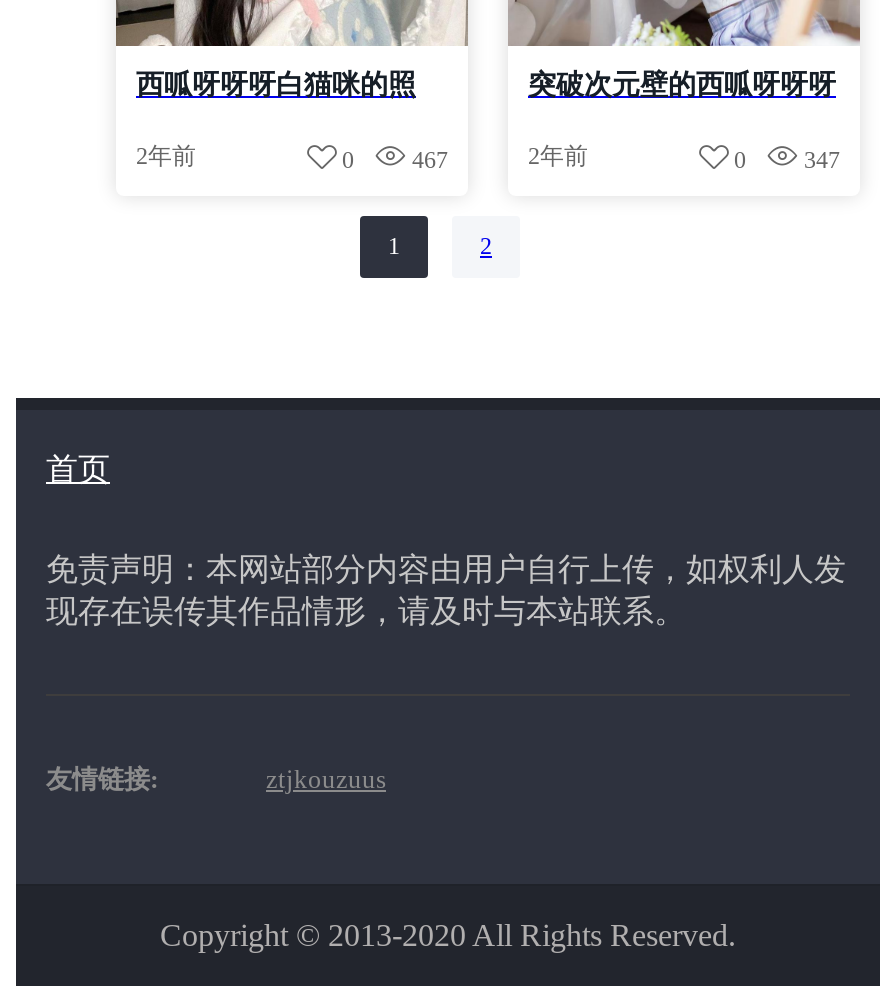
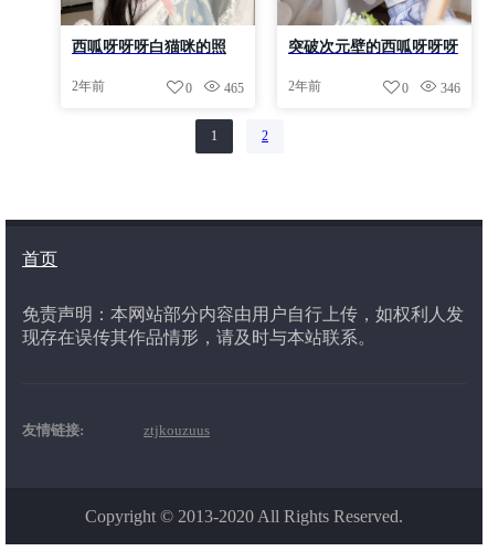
- 0 467
+ 0 465

- 0 347
+ 0 346
